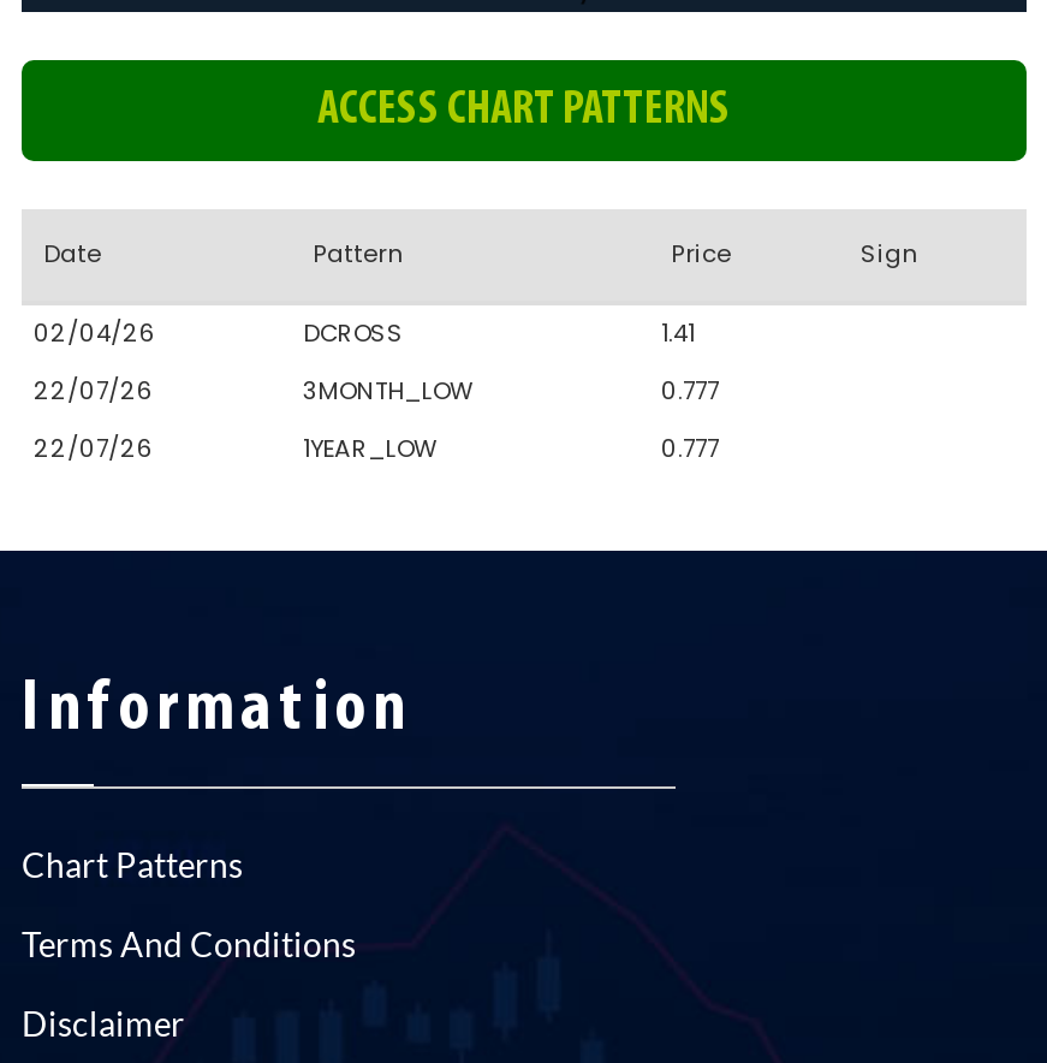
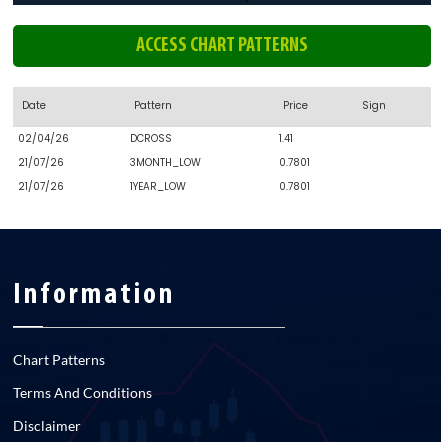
- 22/07/26
+ 21/07/26

- 0.777
+ 0.7801

- 22/07/26
+ 21/07/26

- 0.777
+ 0.7801
